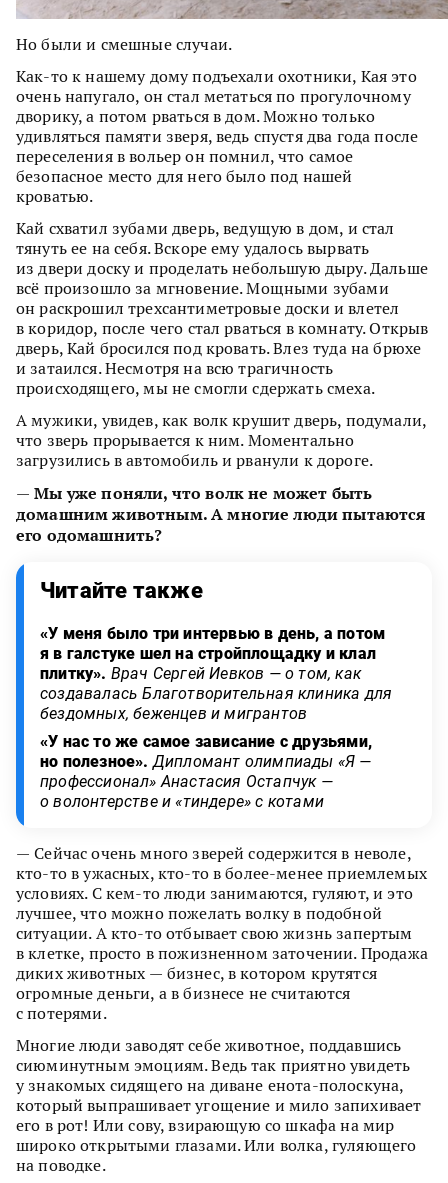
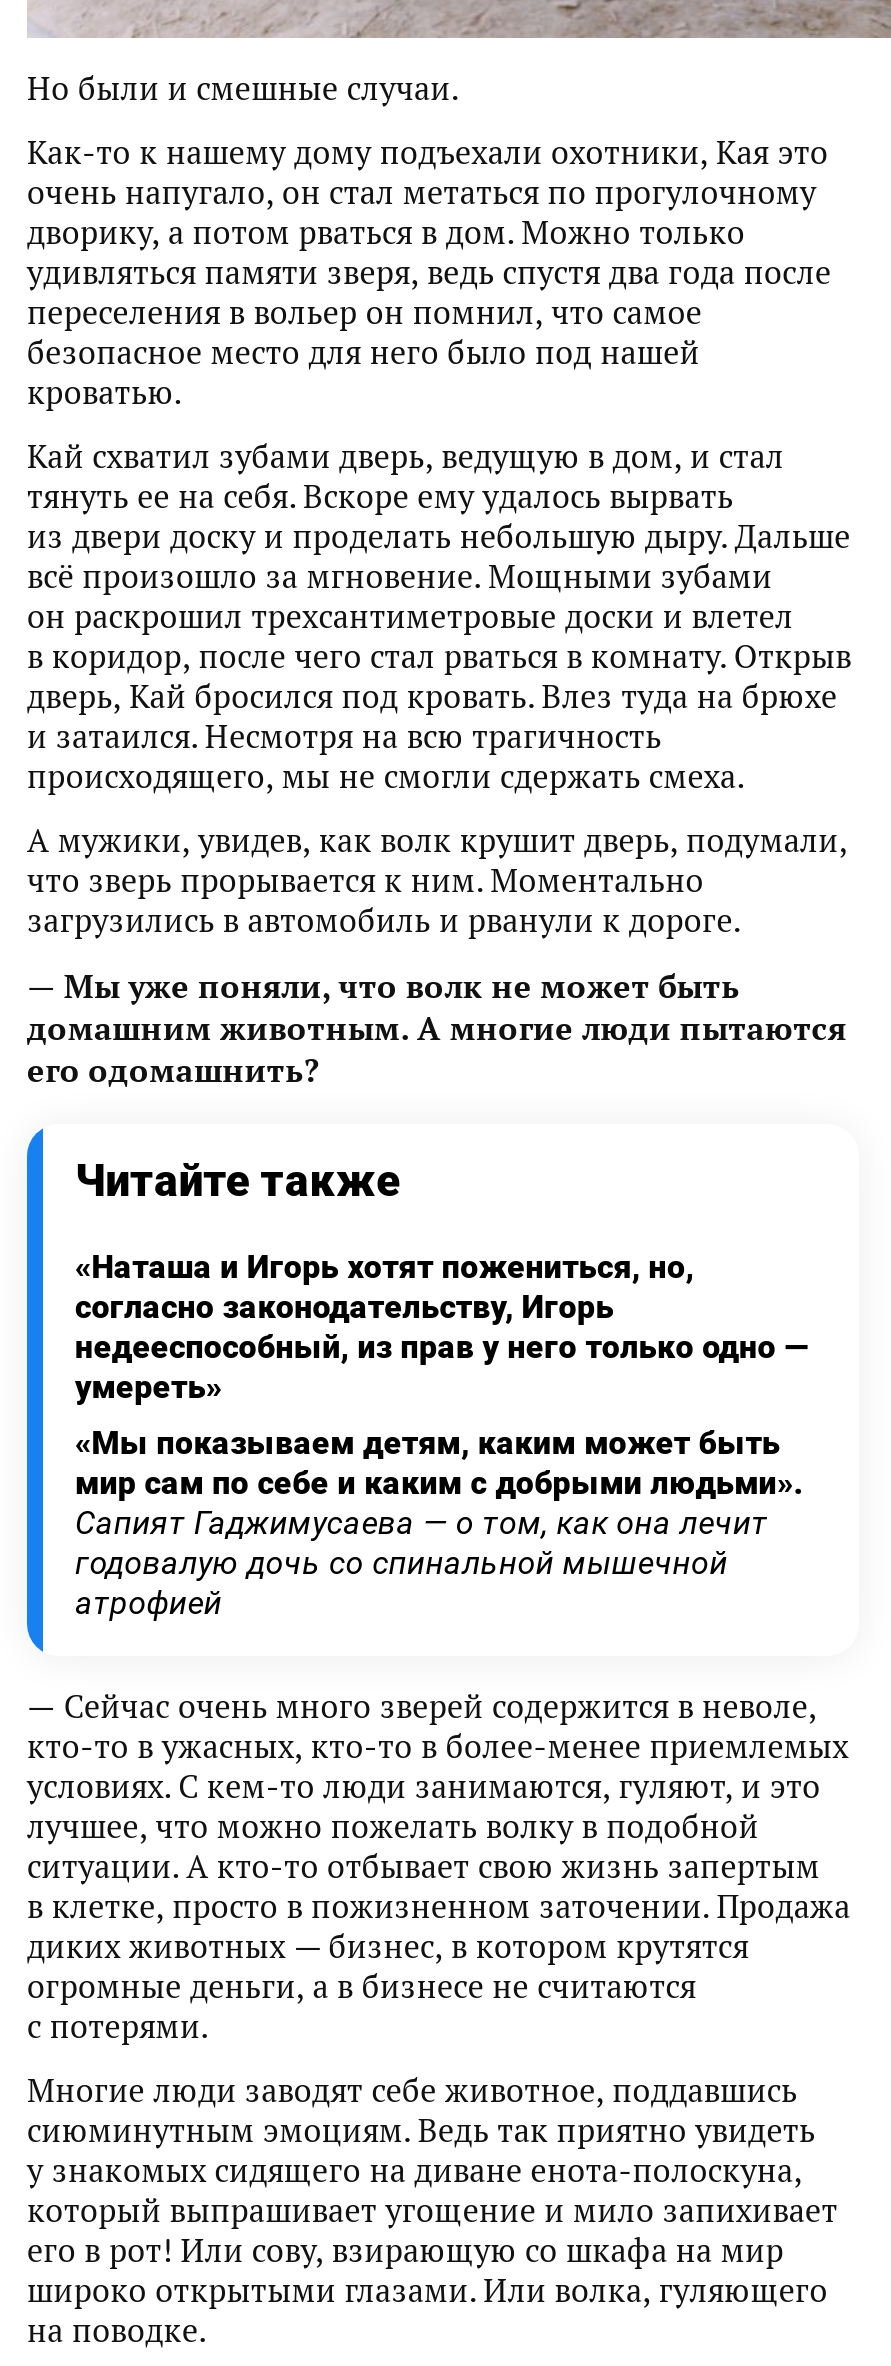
- «У меня было три интервью в день, а потом
- я в галстуке шел на стройплощадку и клал
- плитку». Врач Сергей Иевков — о том, как
- создавалась Благотворительная клиника для
- бездомных, беженцев и мигрантов
+ «Наташа и Игорь хотят пожениться, но,
+ согласно законодательству, Игорь
+ недееспособный, из прав у него только одно —
+ умереть»

- «У нас то же самое зависание с друзьями,
- но полезное». Дипломант олимпиады «Я —
- профессионал» Анастасия Остапчук —
- о волонтерстве и «тиндере» с котами
+ «Мы показываем детям, каким может быть
+ мир сам по себе и каким с добрыми людьми».
+ Сапият Гаджимусаева — о том, как она лечит
+ годовалую дочь со спинальной мышечной
+ атрофией
